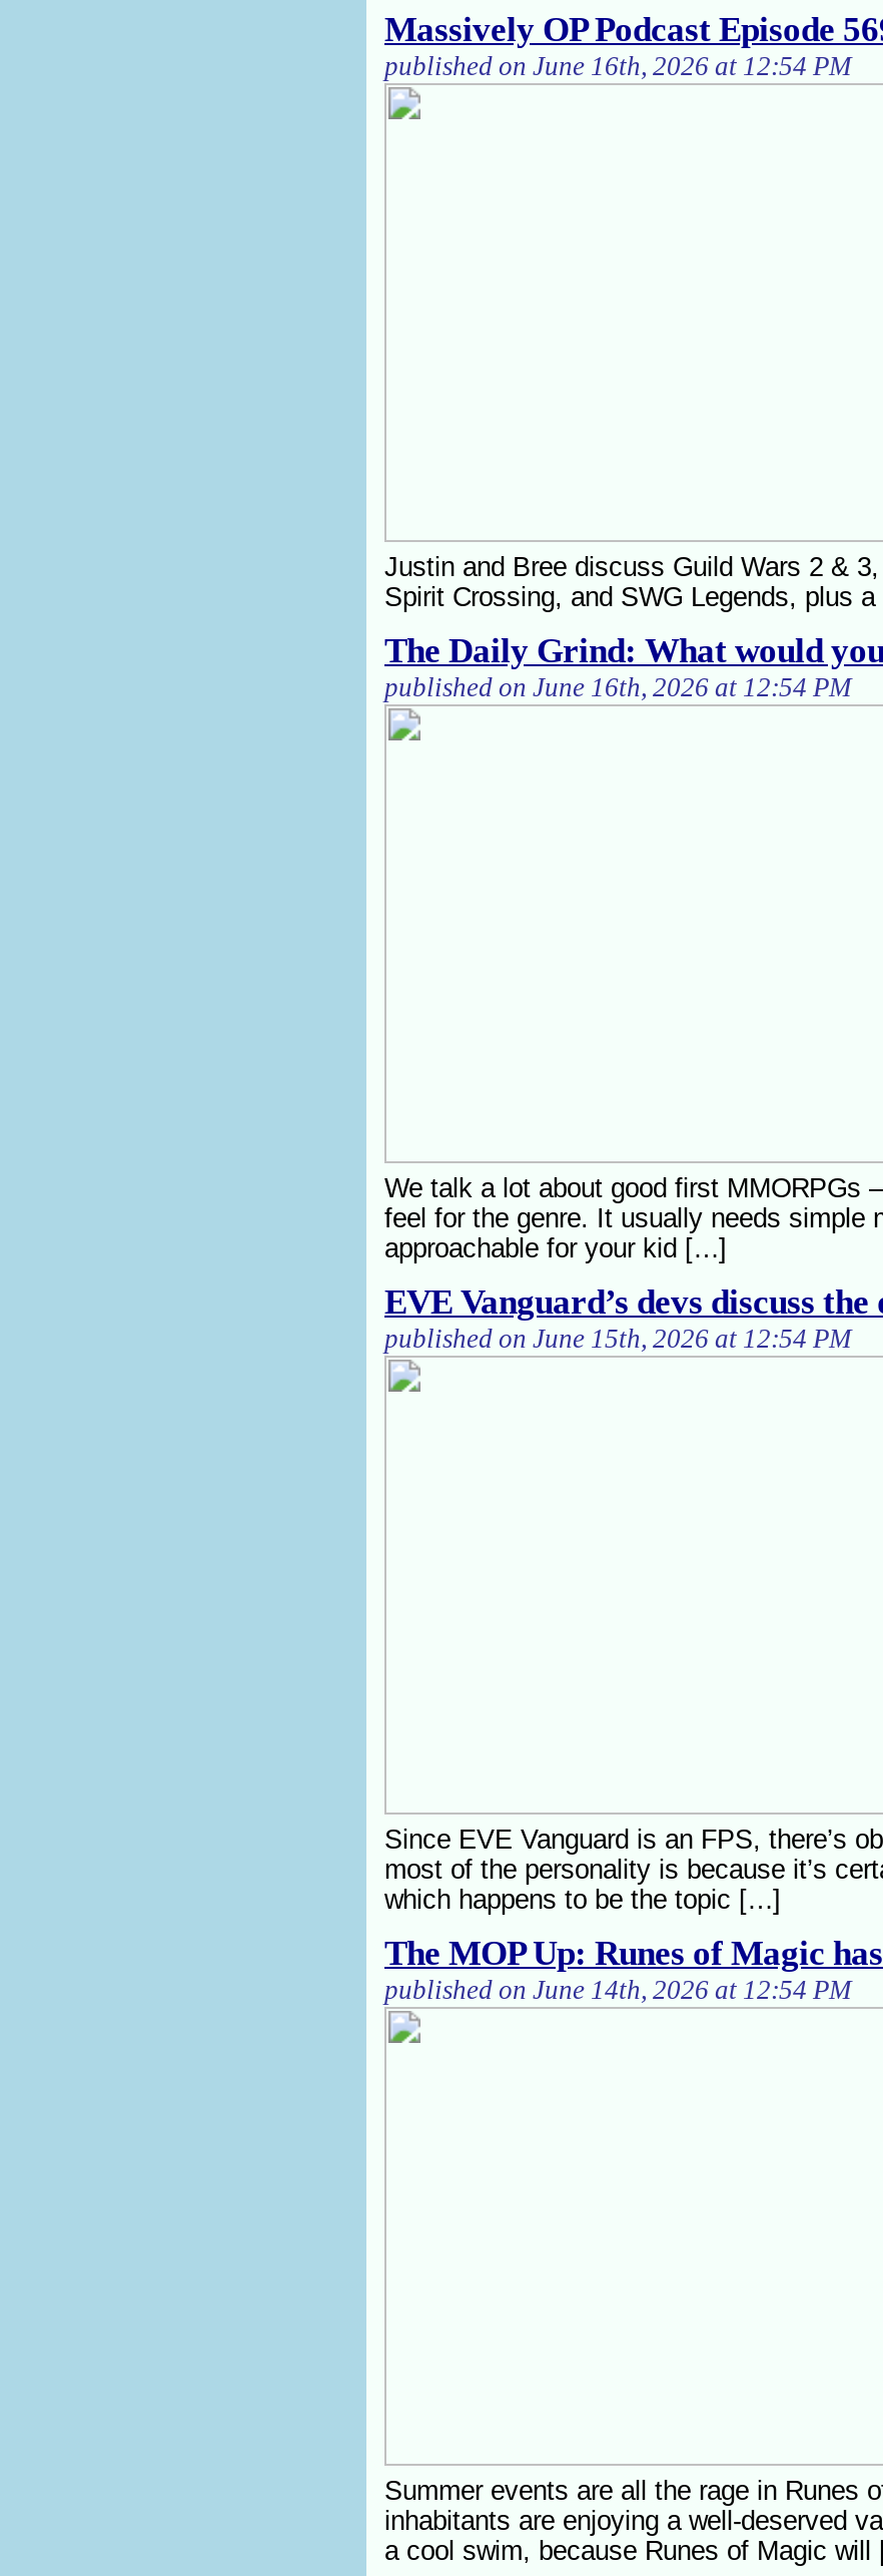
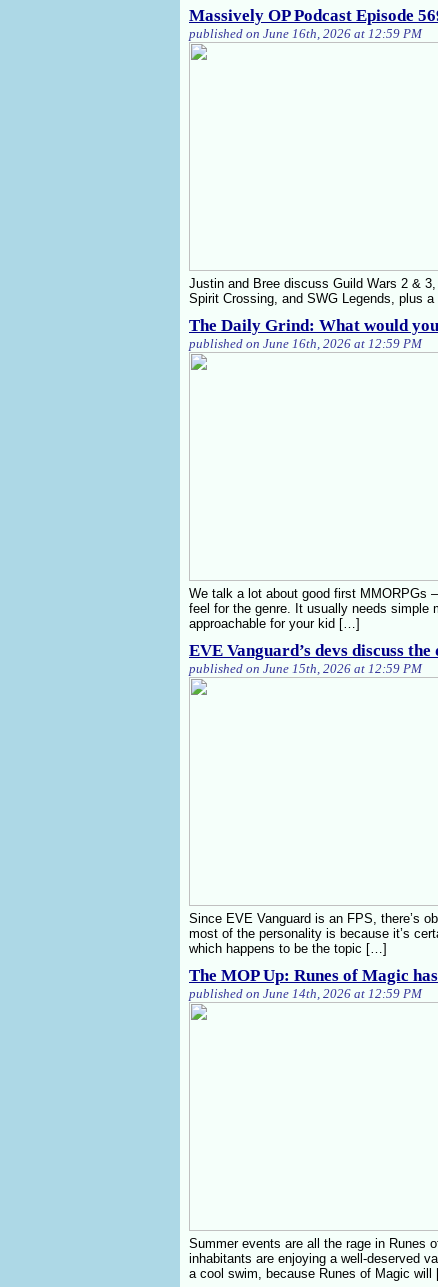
- published on June 16th, 2026 at 12:54 PM
+ published on June 16th, 2026 at 12:59 PM

- published on June 16th, 2026 at 12:54 PM
+ published on June 16th, 2026 at 12:59 PM

- published on June 15th, 2026 at 12:54 PM
+ published on June 15th, 2026 at 12:59 PM

- published on June 14th, 2026 at 12:54 PM
+ published on June 14th, 2026 at 12:59 PM
